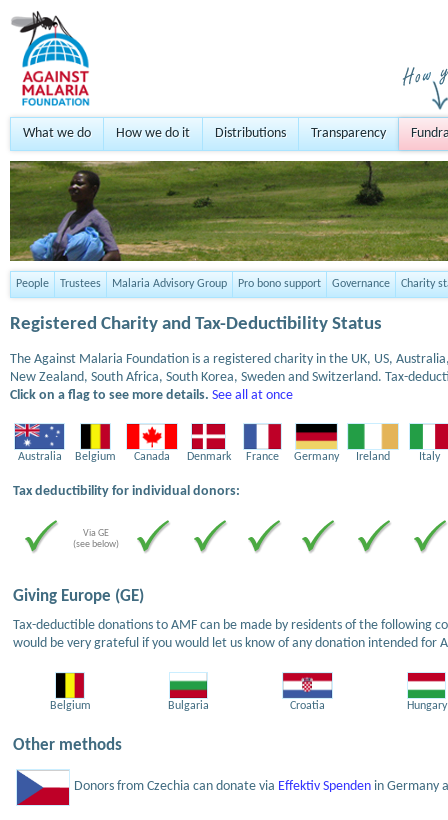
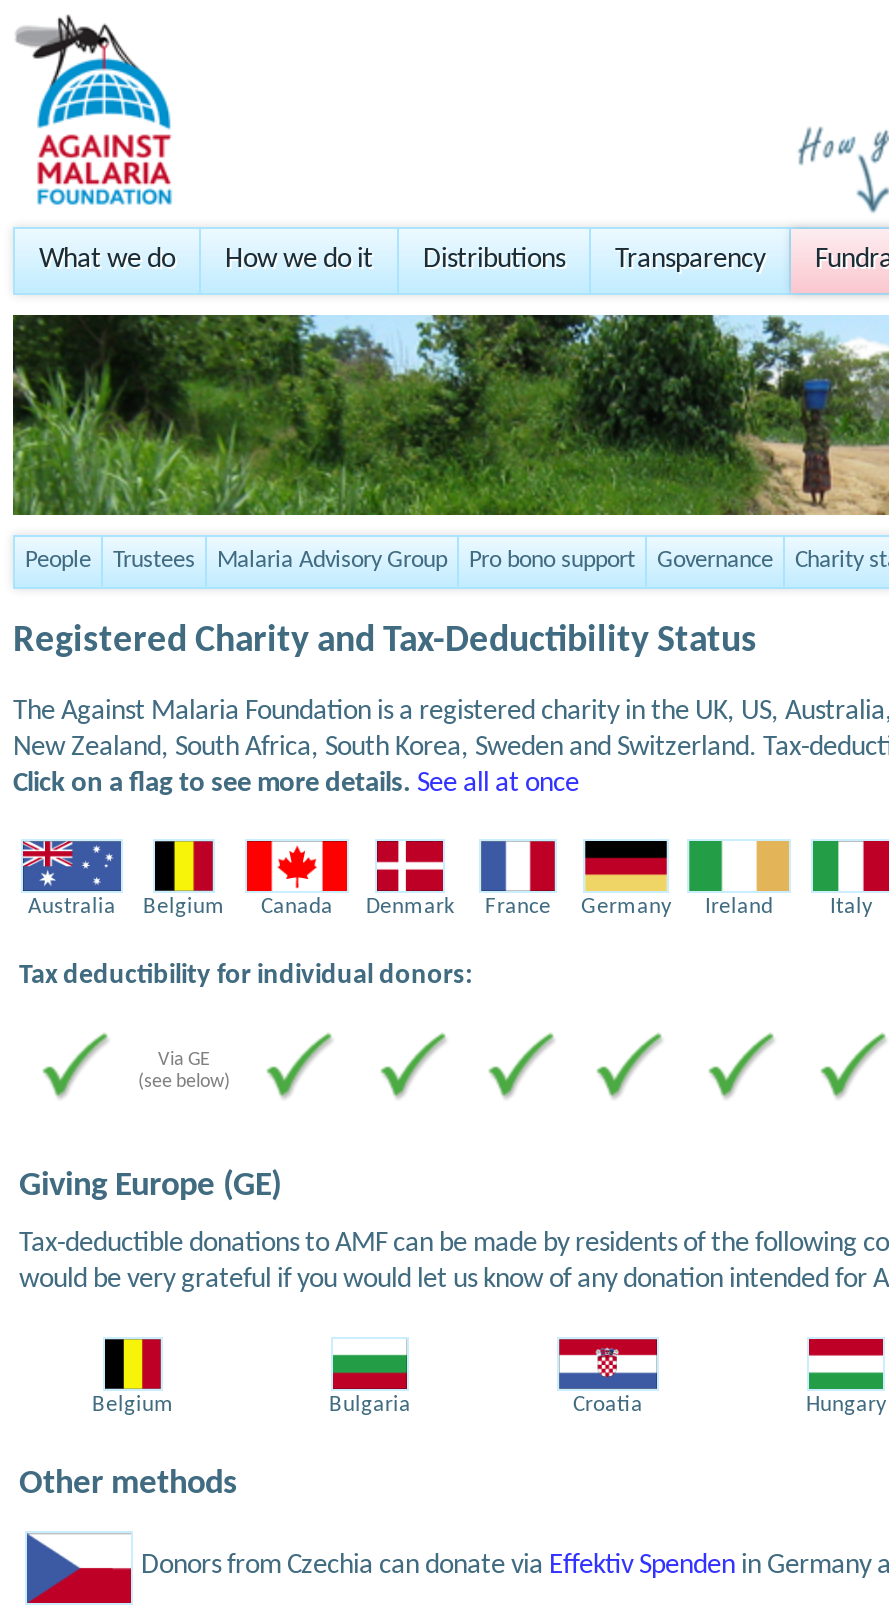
- [image]
+ [image]
